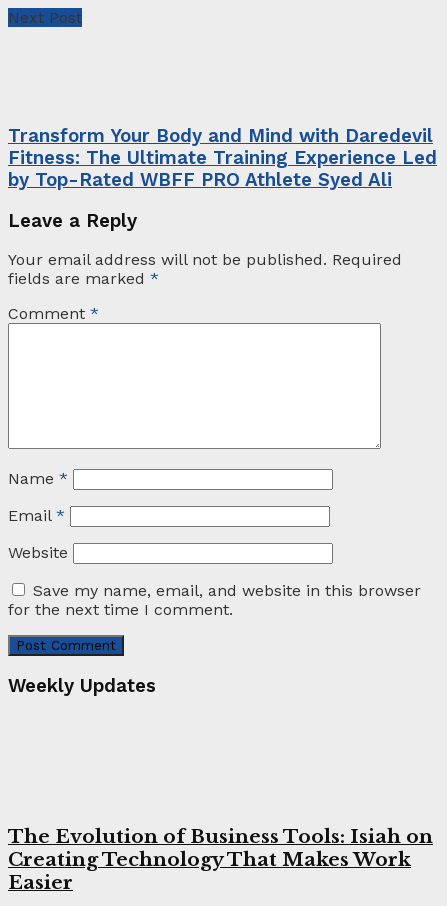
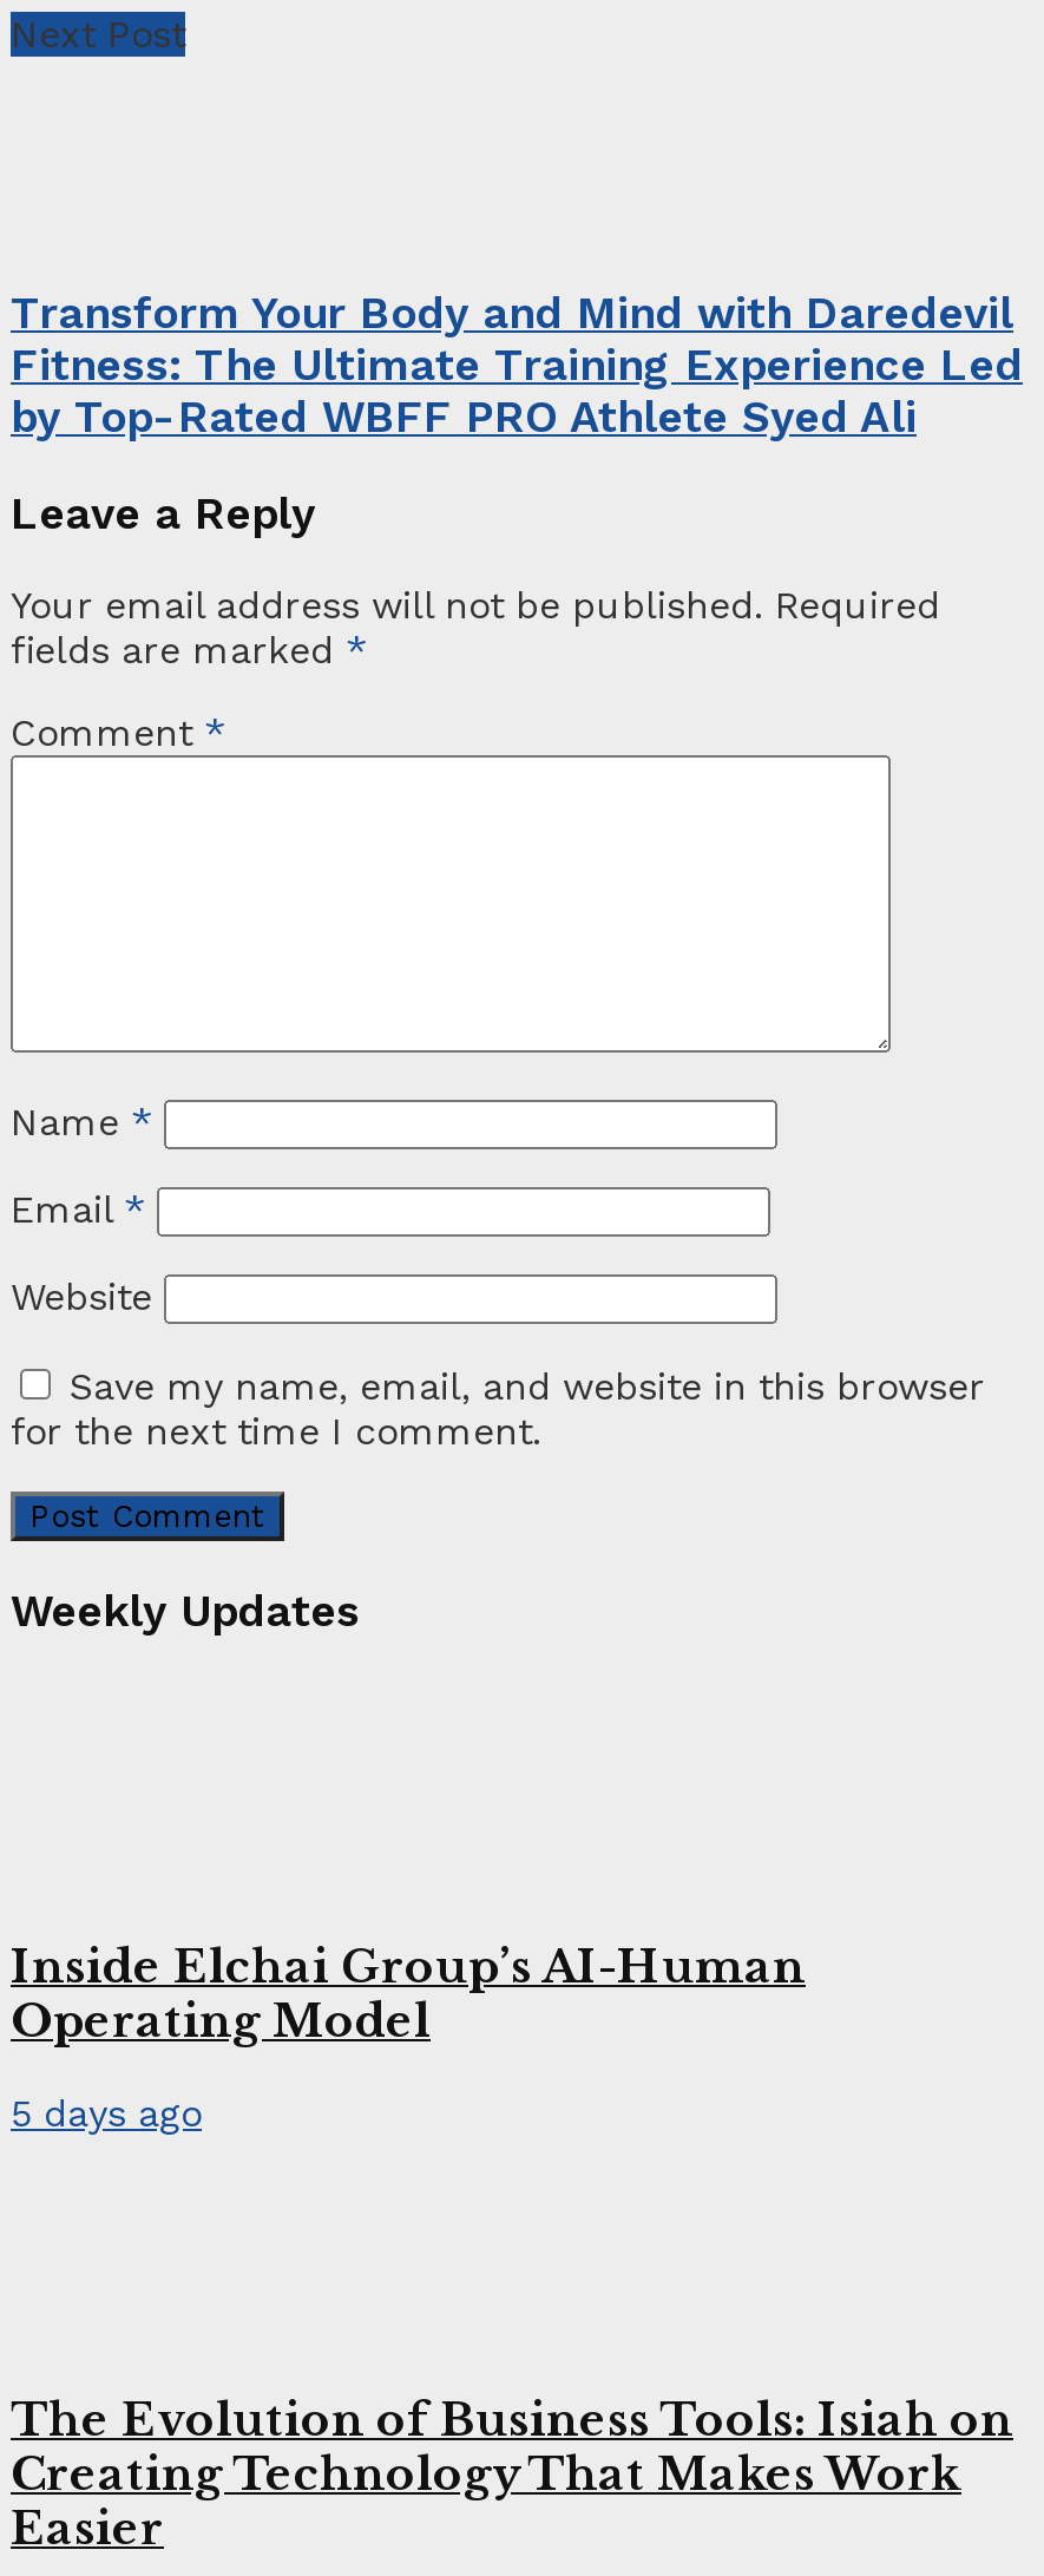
+ Inside Elchai Group’s AI-Human
+ Operating Model
+ 5 days ago
